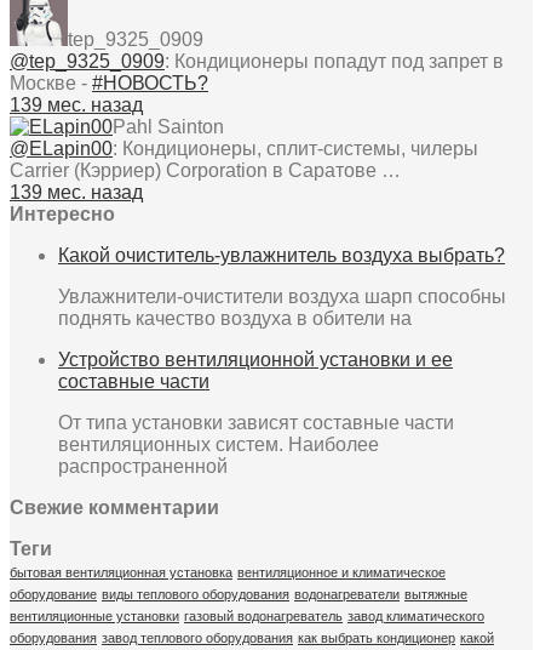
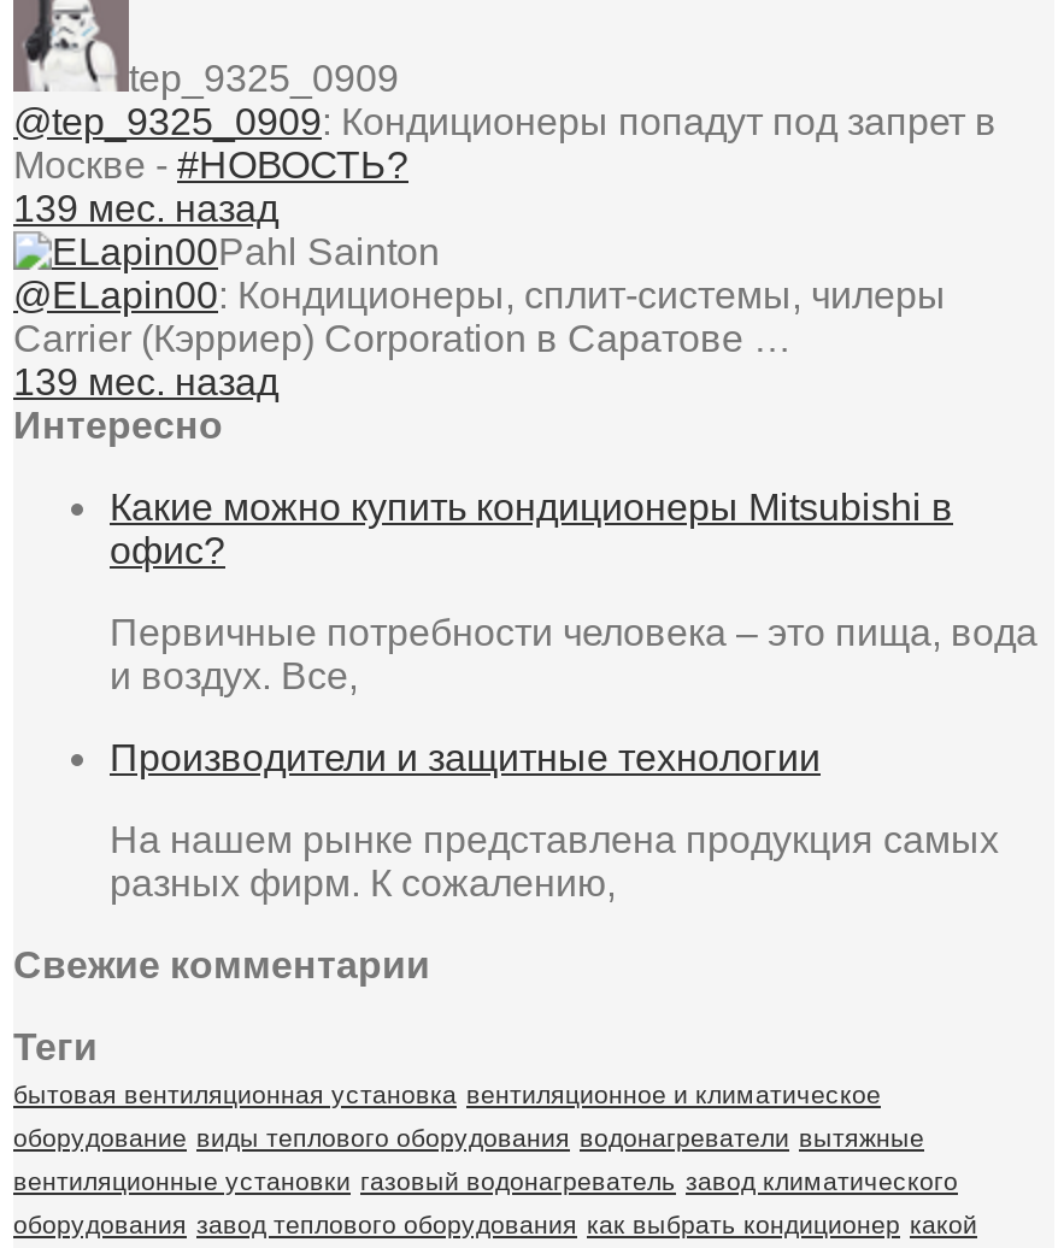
- Какой очиститель-увлажнитель воздуха выбрать?
+ Какие можно купить кондиционеры Mitsubishi в
+ офис?

- Увлажнители-очистители воздуха шарп способны
- поднять качество воздуха в обители на
+ Первичные потребности человека – это пища, вода
+ и воздух. Все,

- Устройство вентиляционной установки и ее
- составные части
+ Производители и защитные технологии

- От типа установки зависят составные части
- вентиляционных систем. Наиболее
- распространенной
+ На нашем рынке представлена продукция самых
+ разных фирм. К сожалению,
